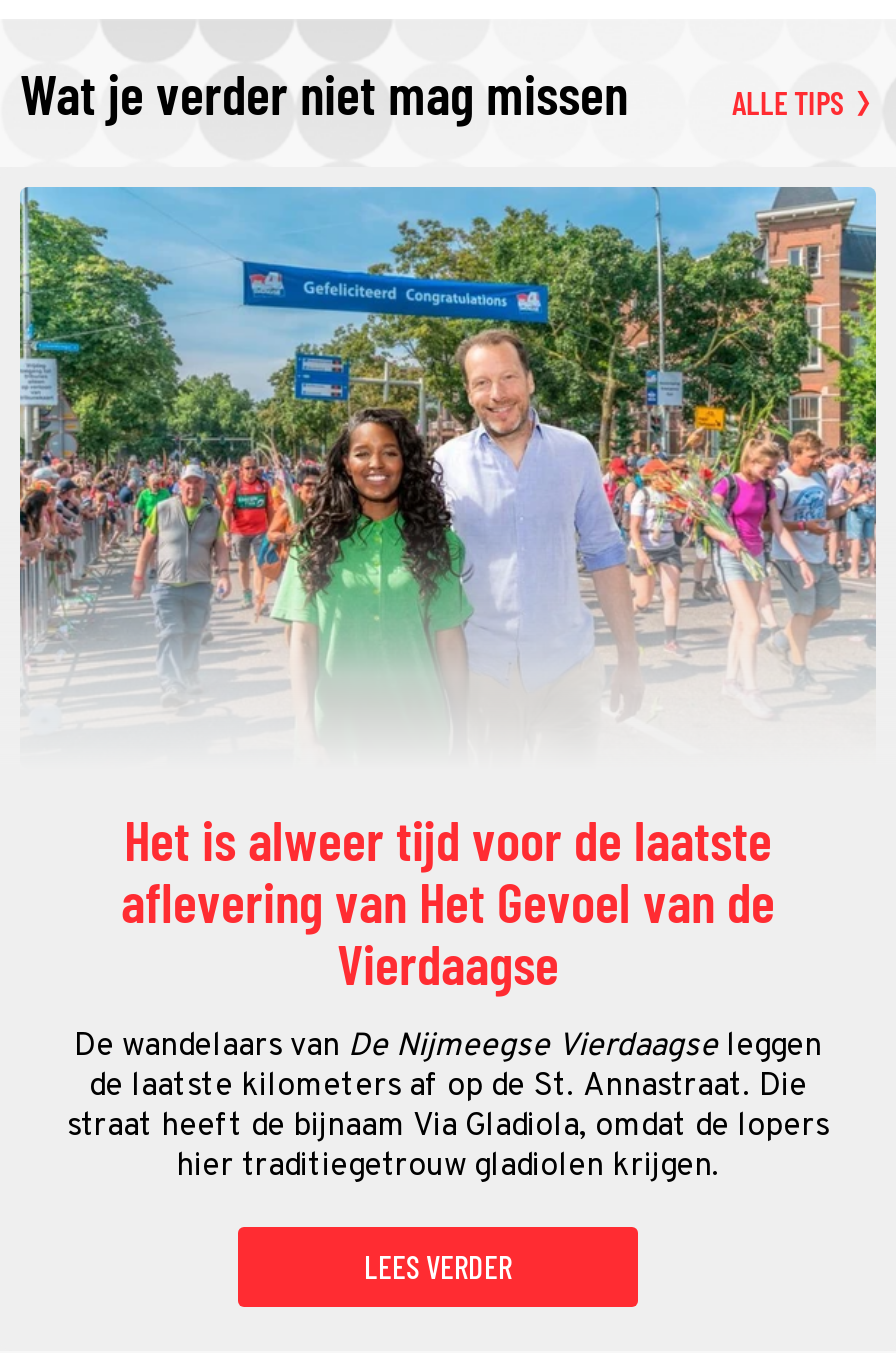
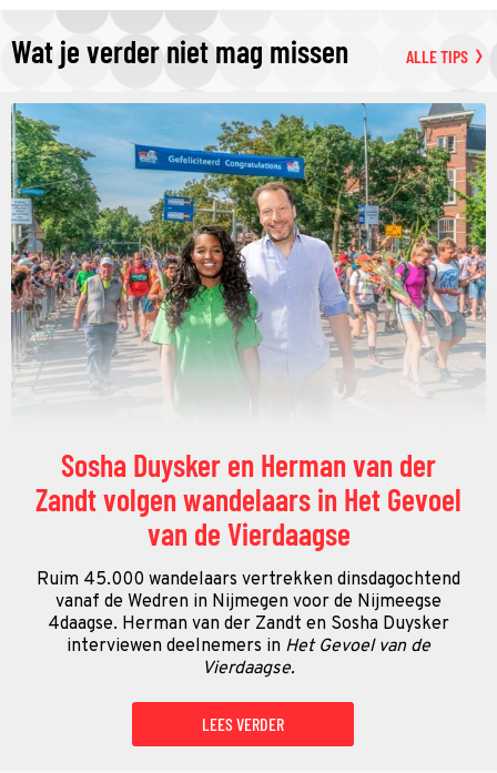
- Het is alweer tijd voor de laatste
- aflevering van Het Gevoel van de
- Vierdaagse
- De wandelaars van De Nijmeegse Vierdaagse leggen
- de laatste kilometers af op de St. Annastraat. Die
- straat heeft de bijnaam Via Gladiola, omdat de lopers
- hier traditiegetrouw gladiolen krijgen.
+ Sosha Duysker en Herman van der
+ Zandt volgen wandelaars in Het Gevoel
+ van de Vierdaagse
+ Ruim 45.000 wandelaars vertrekken dinsdagochtend
+ vanaf de Wedren in Nijmegen voor de Nijmeegse
+ 4daagse. Herman van der Zandt en Sosha Duysker
+ interviewen deelnemers in Het Gevoel van de
+ Vierdaagse.
